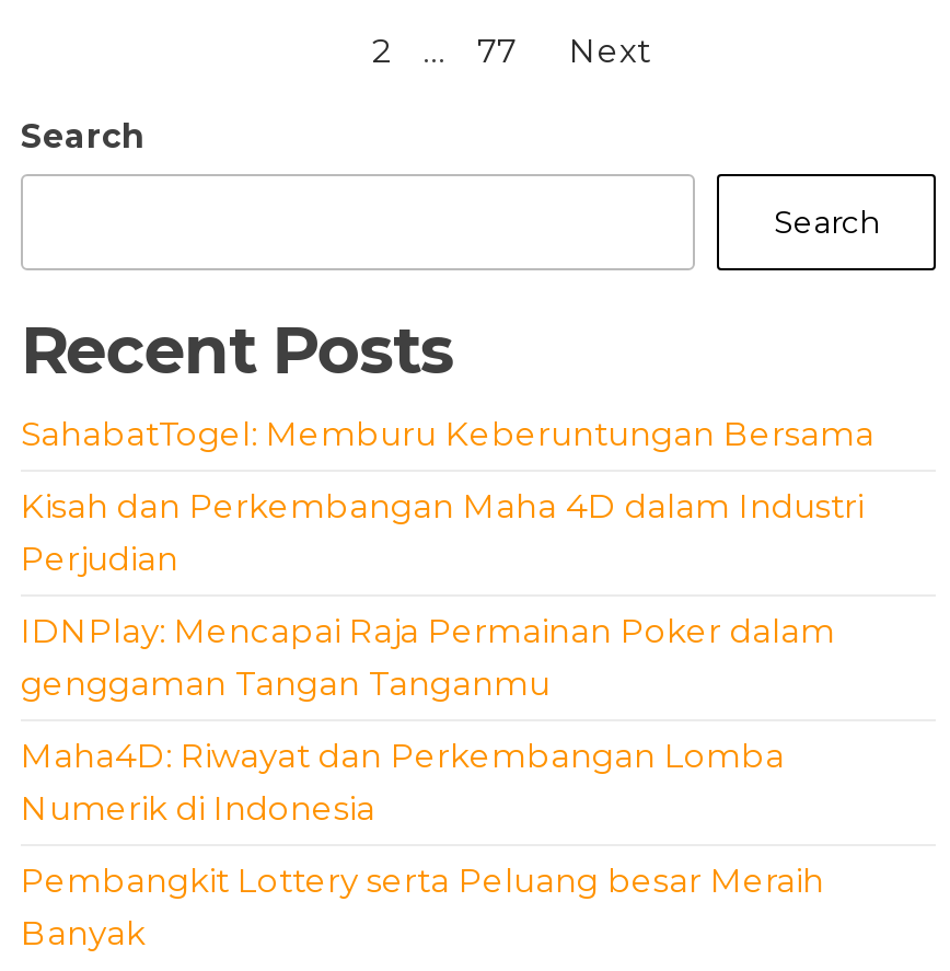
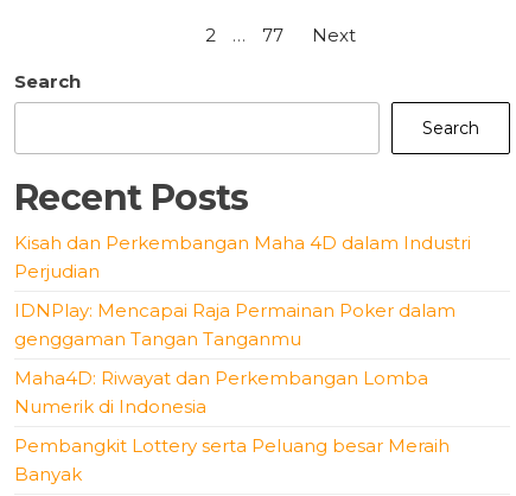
- SahabatTogel: Memburu Keberuntungan Bersama
